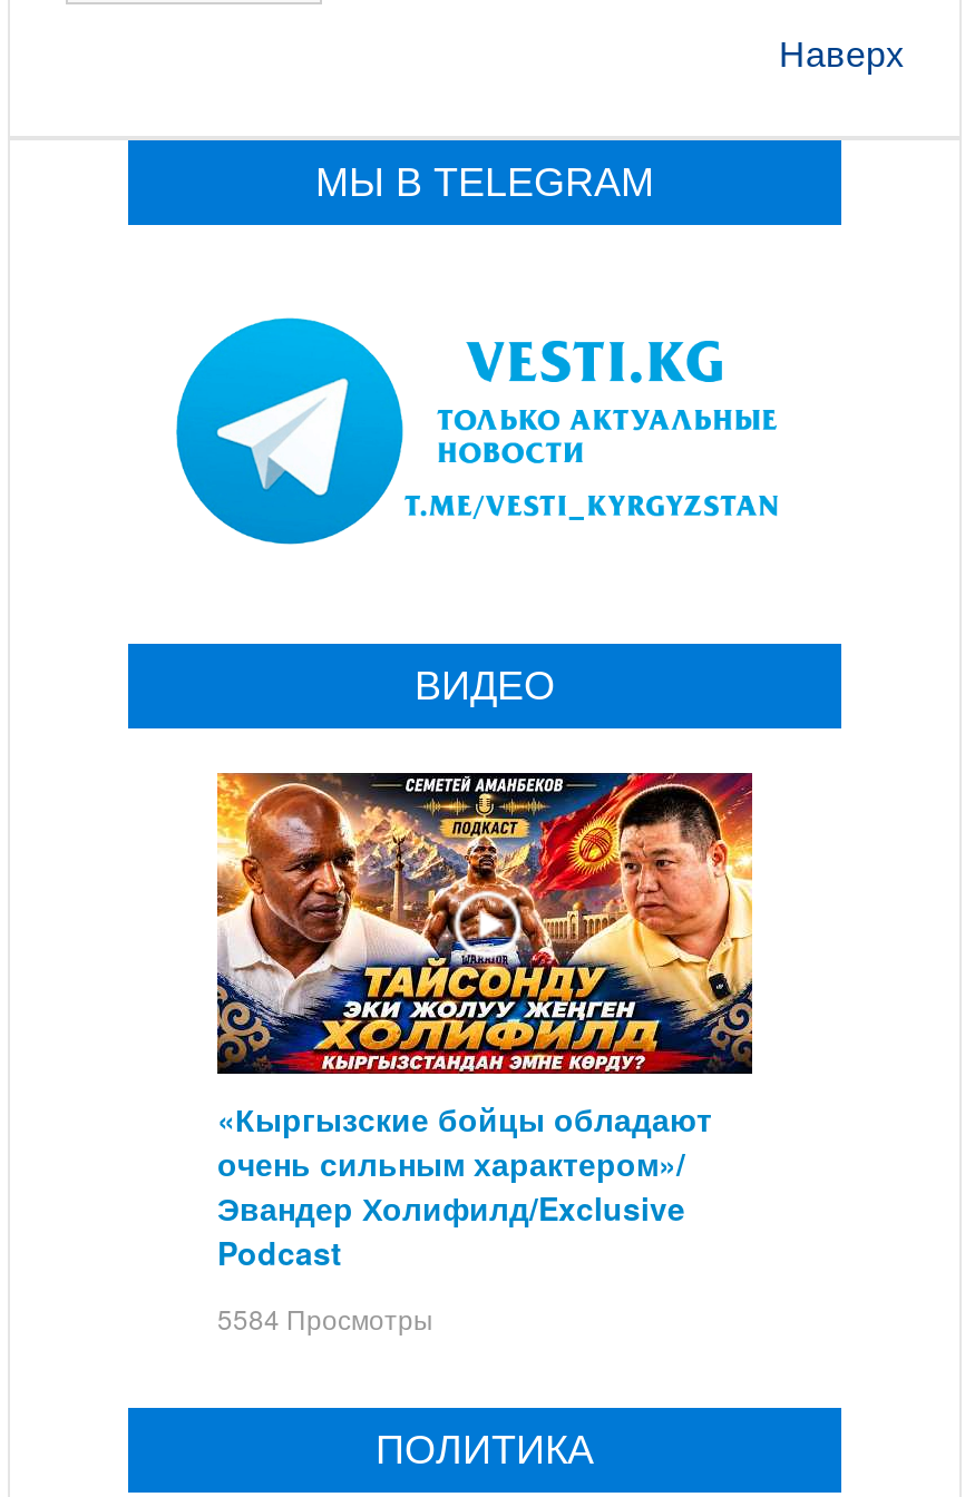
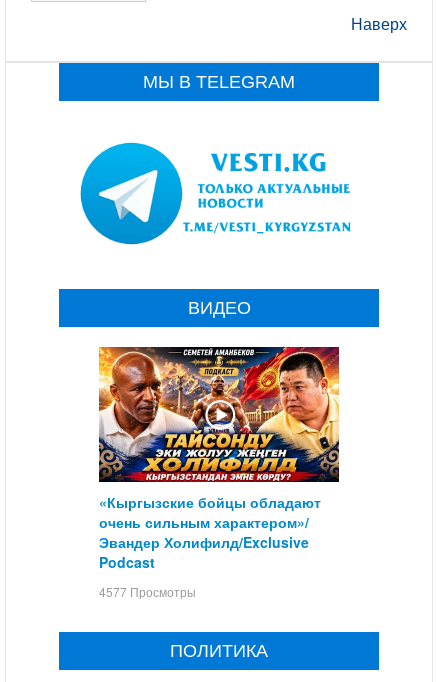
- 5584 Просмотры
+ 4577 Просмотры
